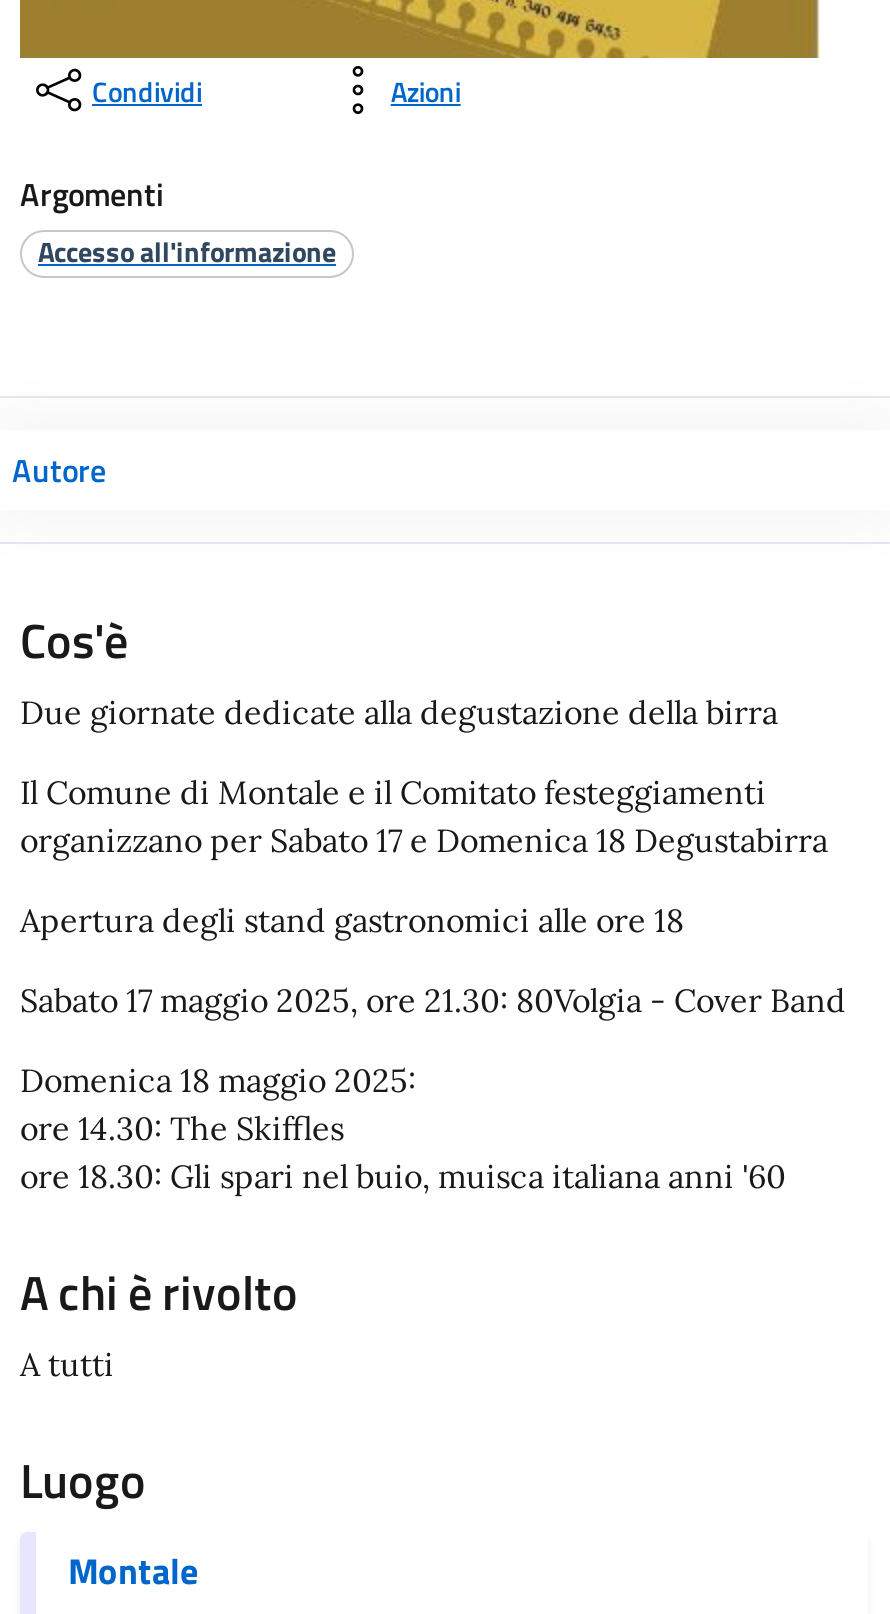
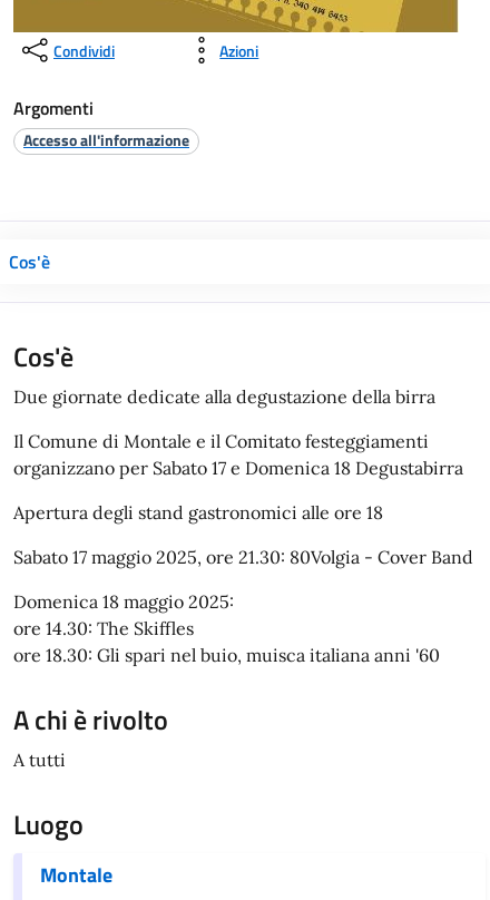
- Autore
+ Cos'è
